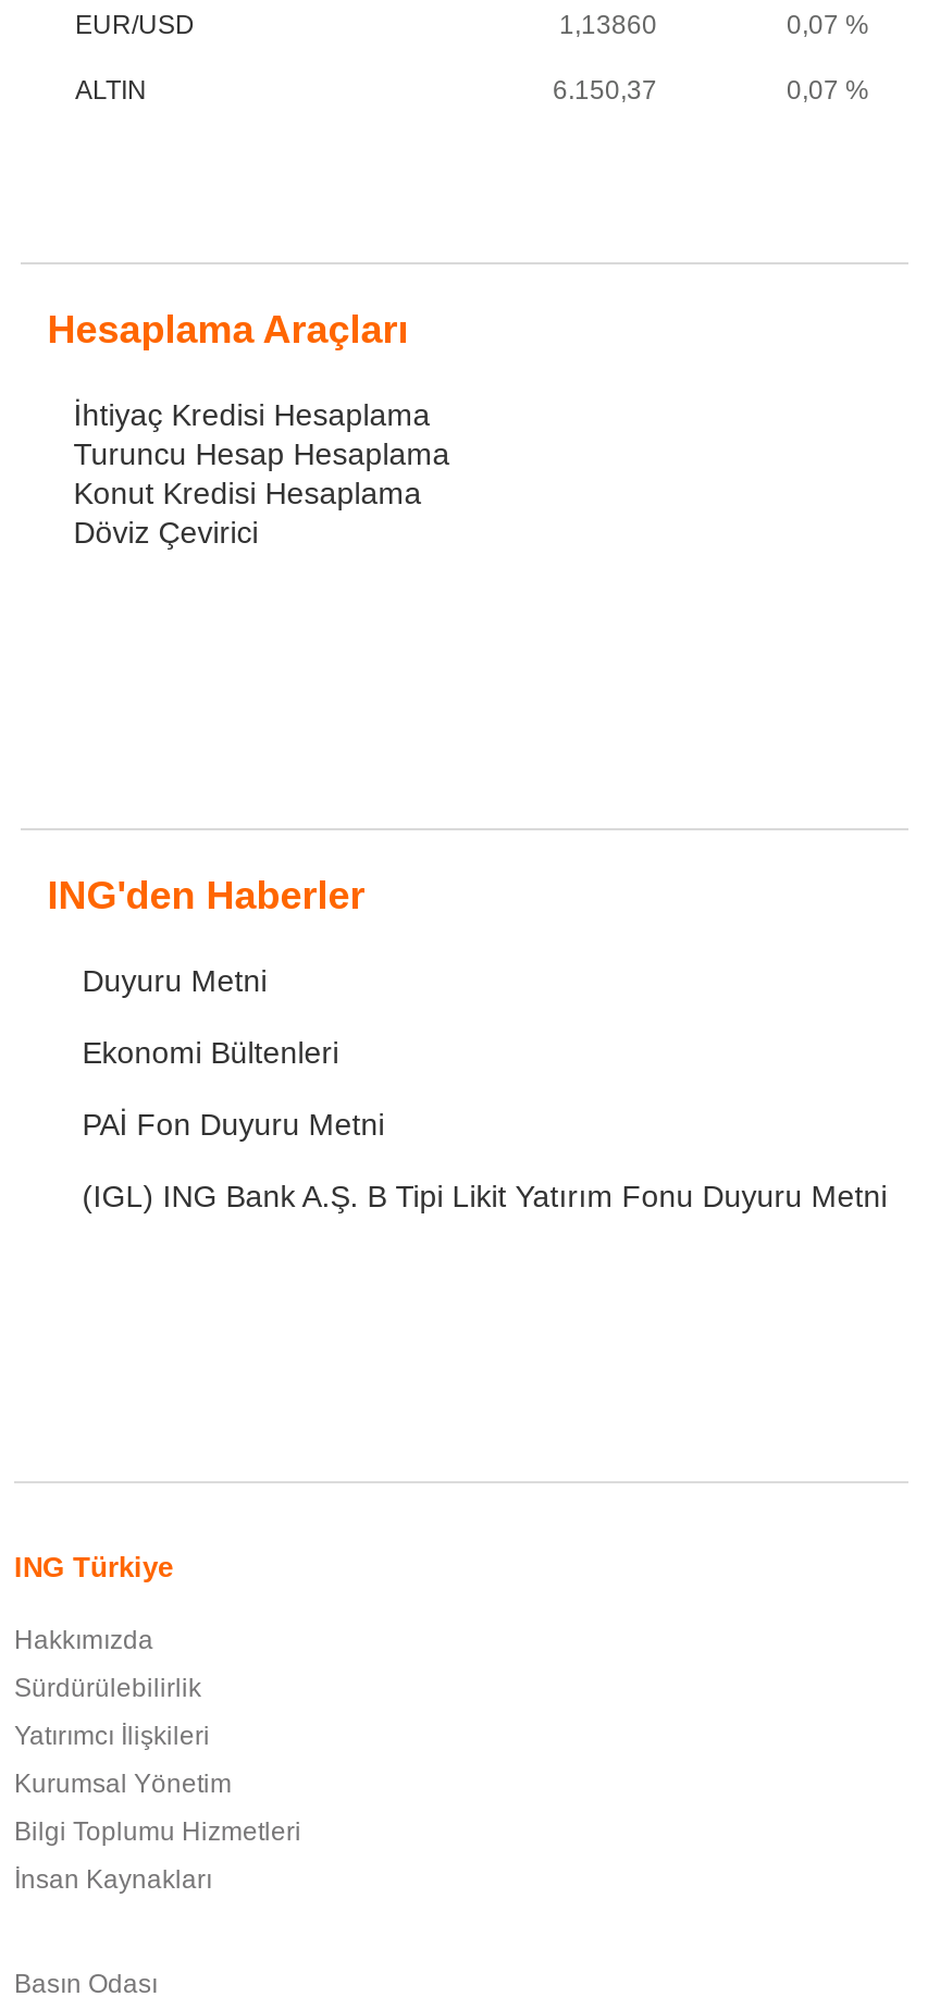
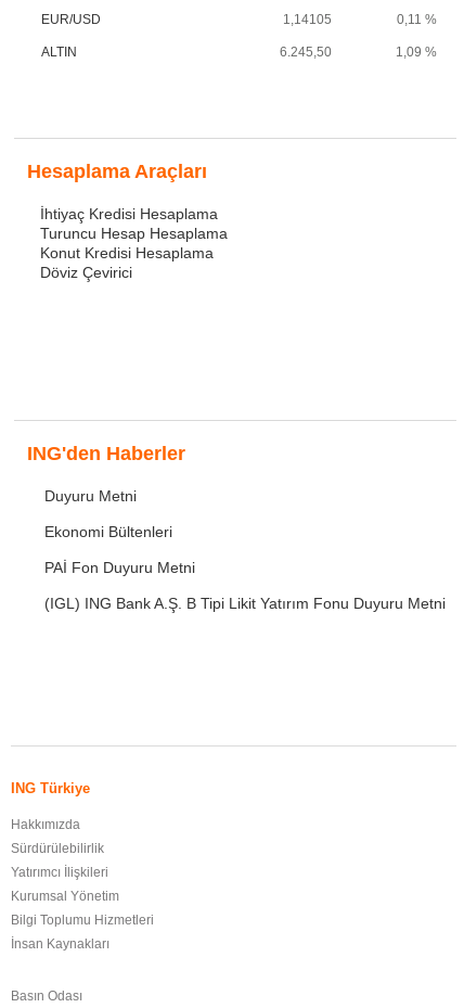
- 1,13860
+ 1,14105

- 0,07 %
+ 0,11 %

- 6.150,37
+ 6.245,50

- 0,07 %
+ 1,09 %
